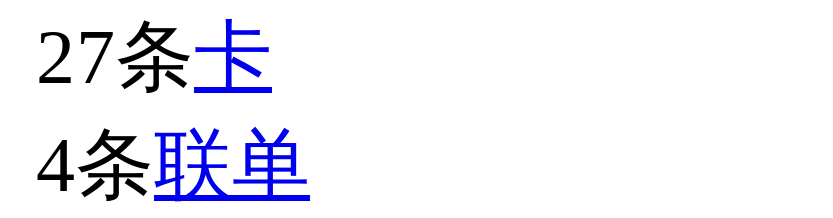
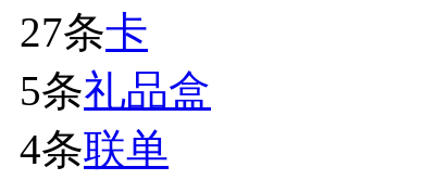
+ 5条礼品盒
